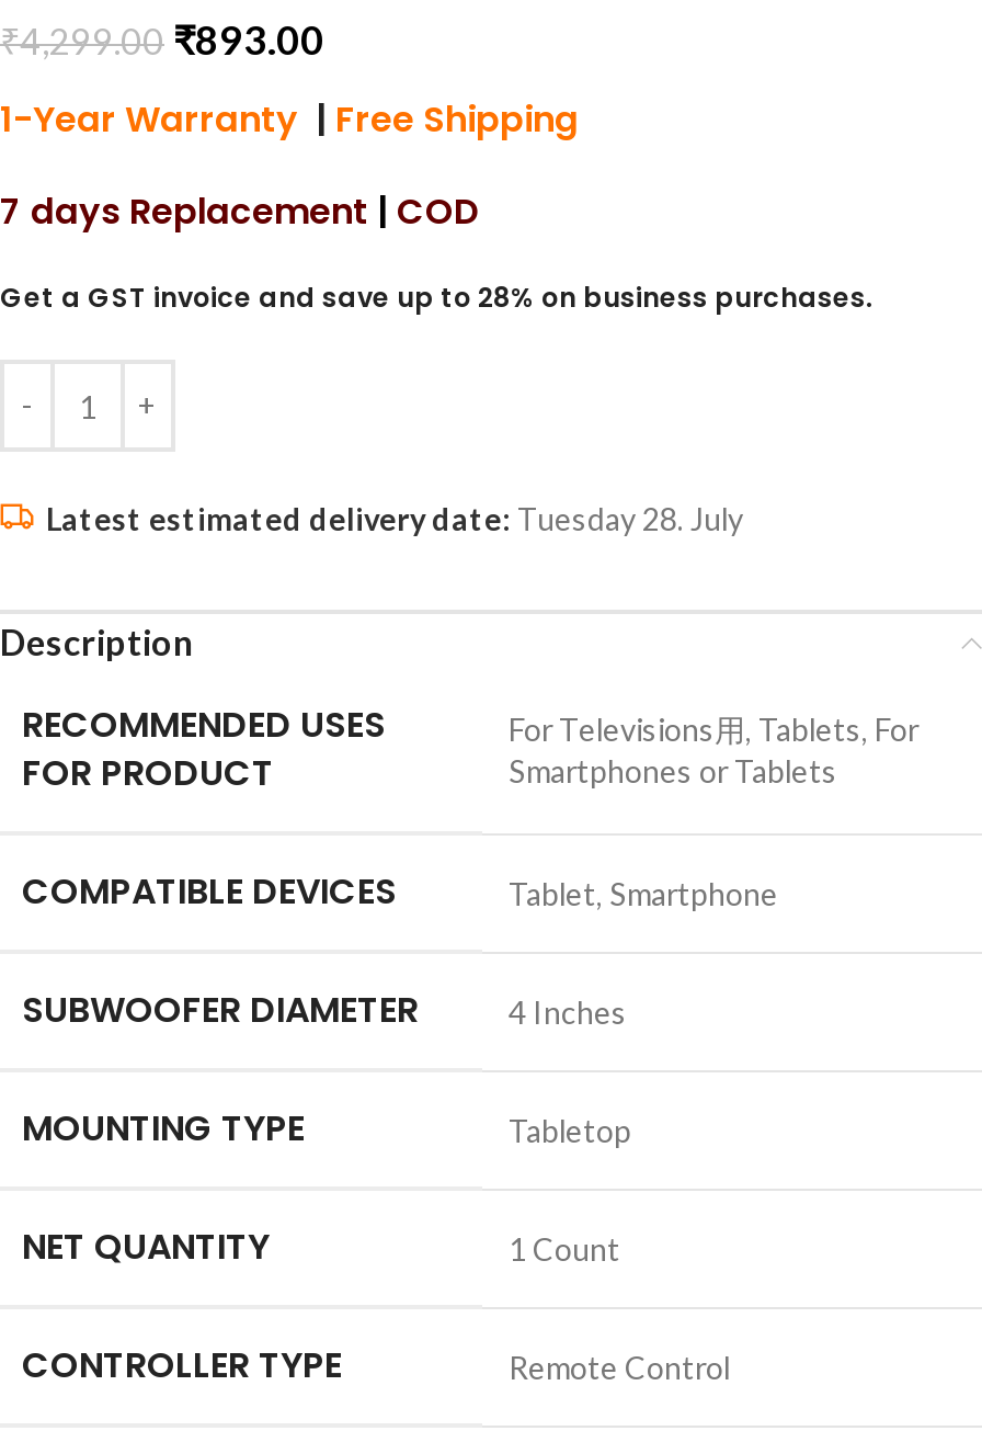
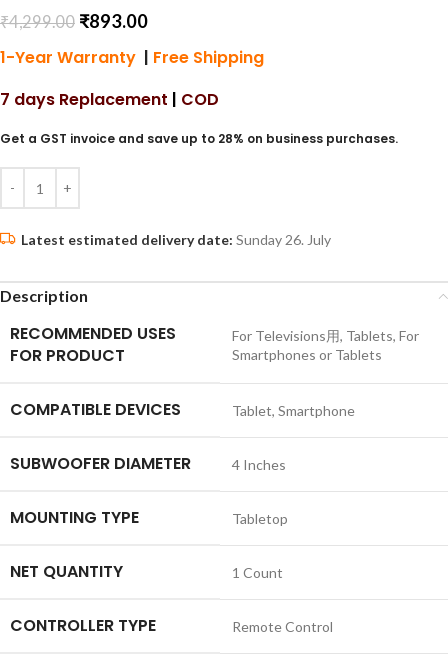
- Latest estimated delivery date: Tuesday 28. July
+ Latest estimated delivery date: Sunday 26. July
